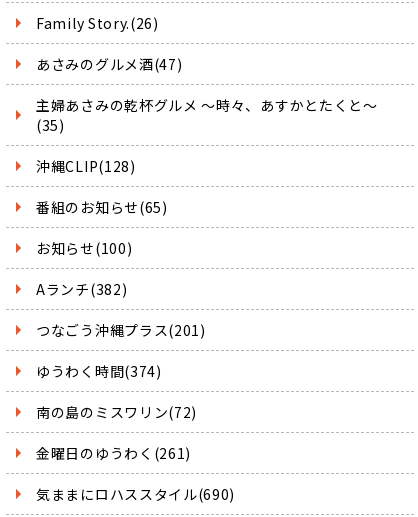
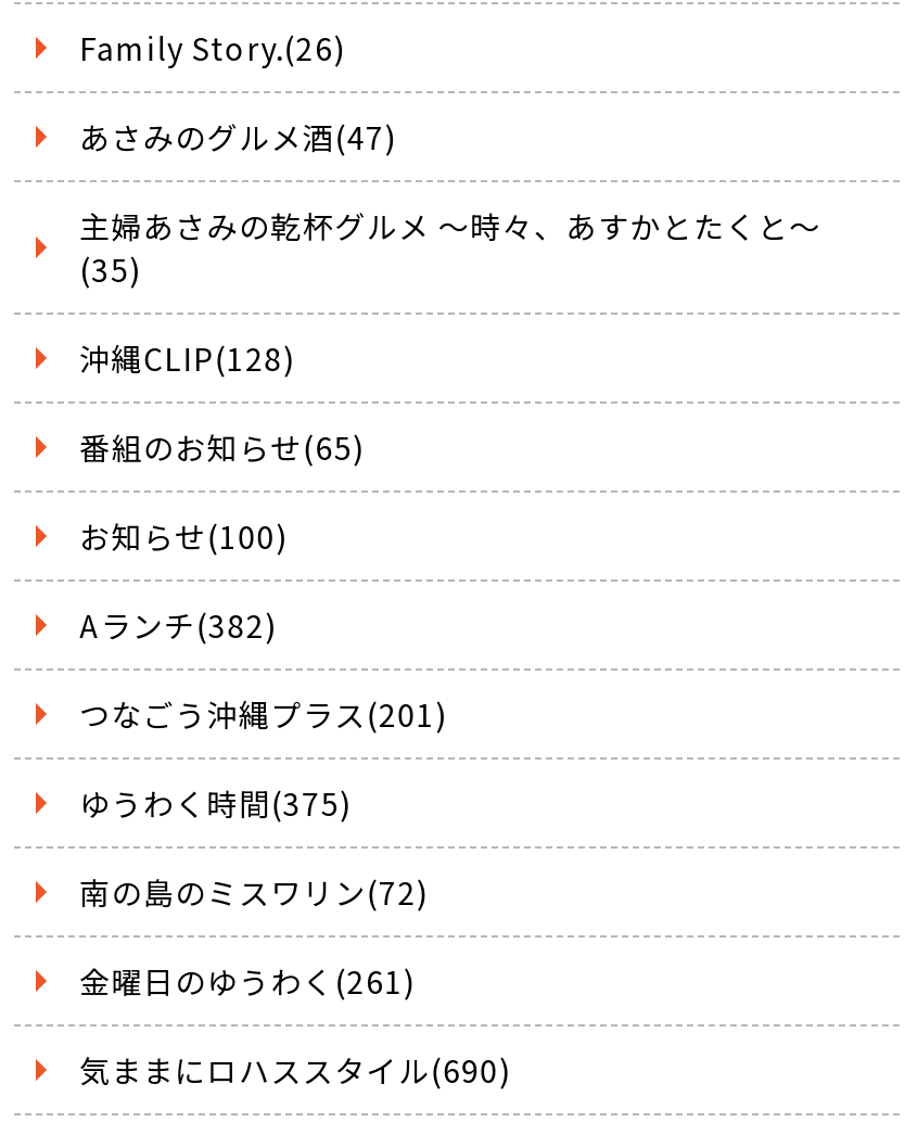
- ゆうわく時間(374)
+ ゆうわく時間(375)
